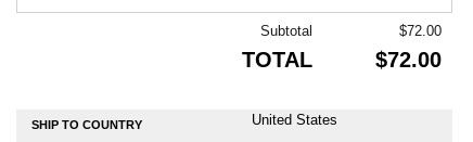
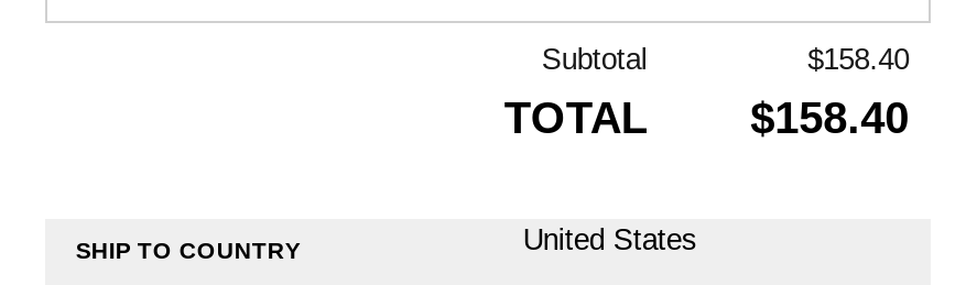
- $72.00
+ $158.40

- $72.00
+ $158.40
